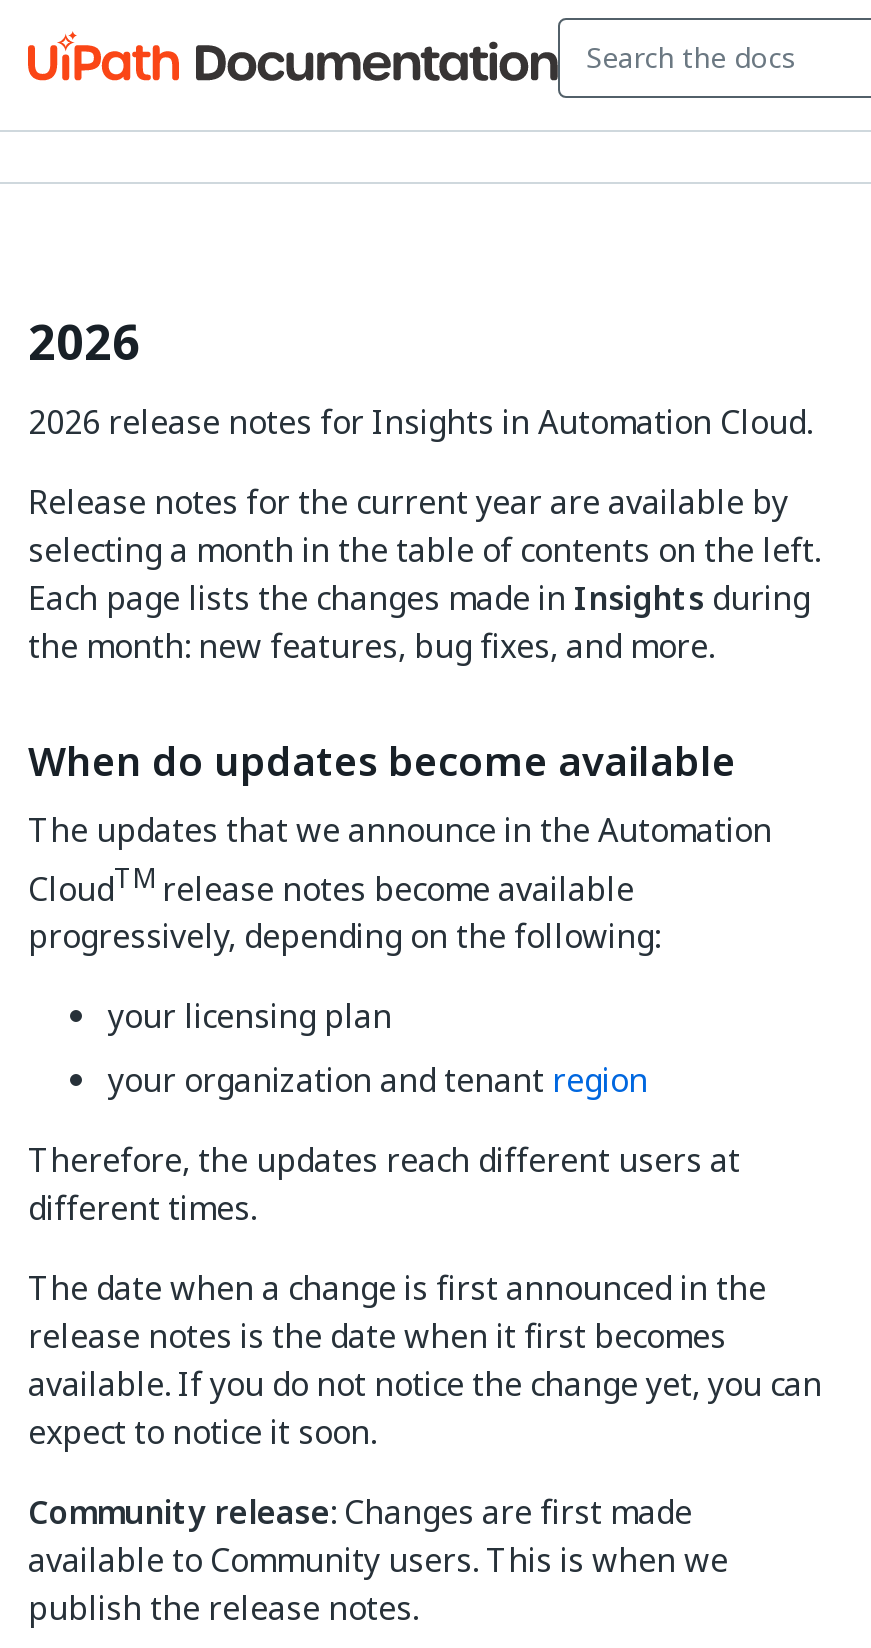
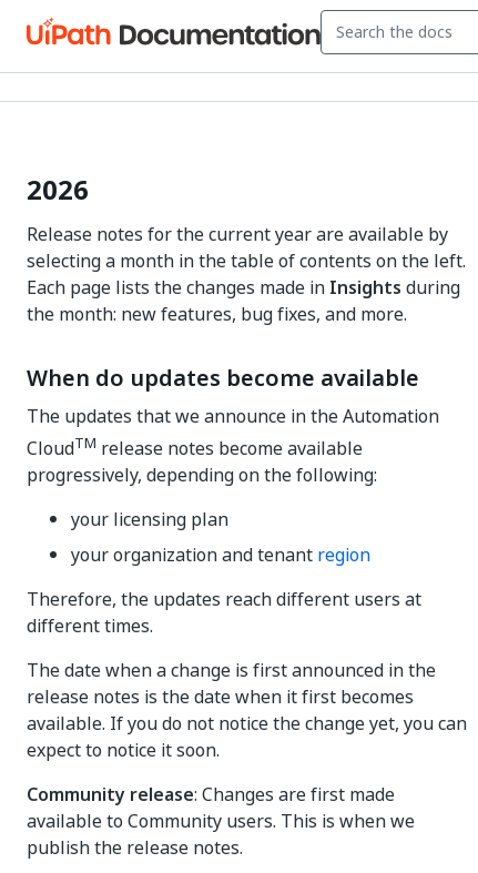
- 2026 release notes for Insights in Automation Cloud.
